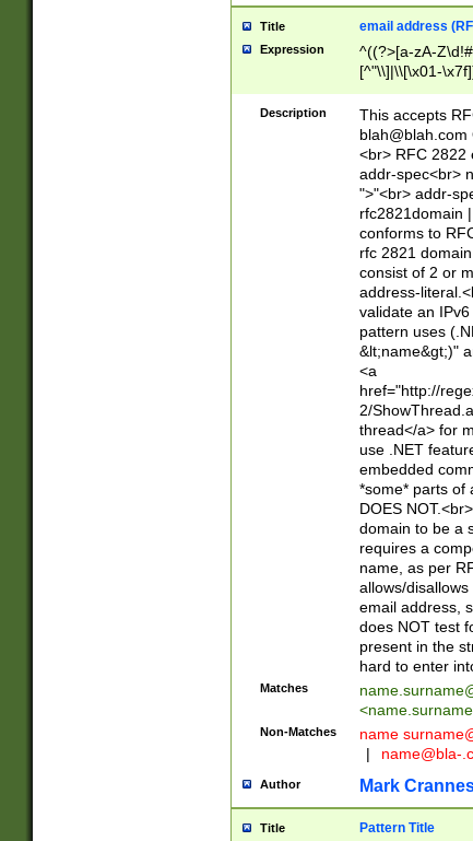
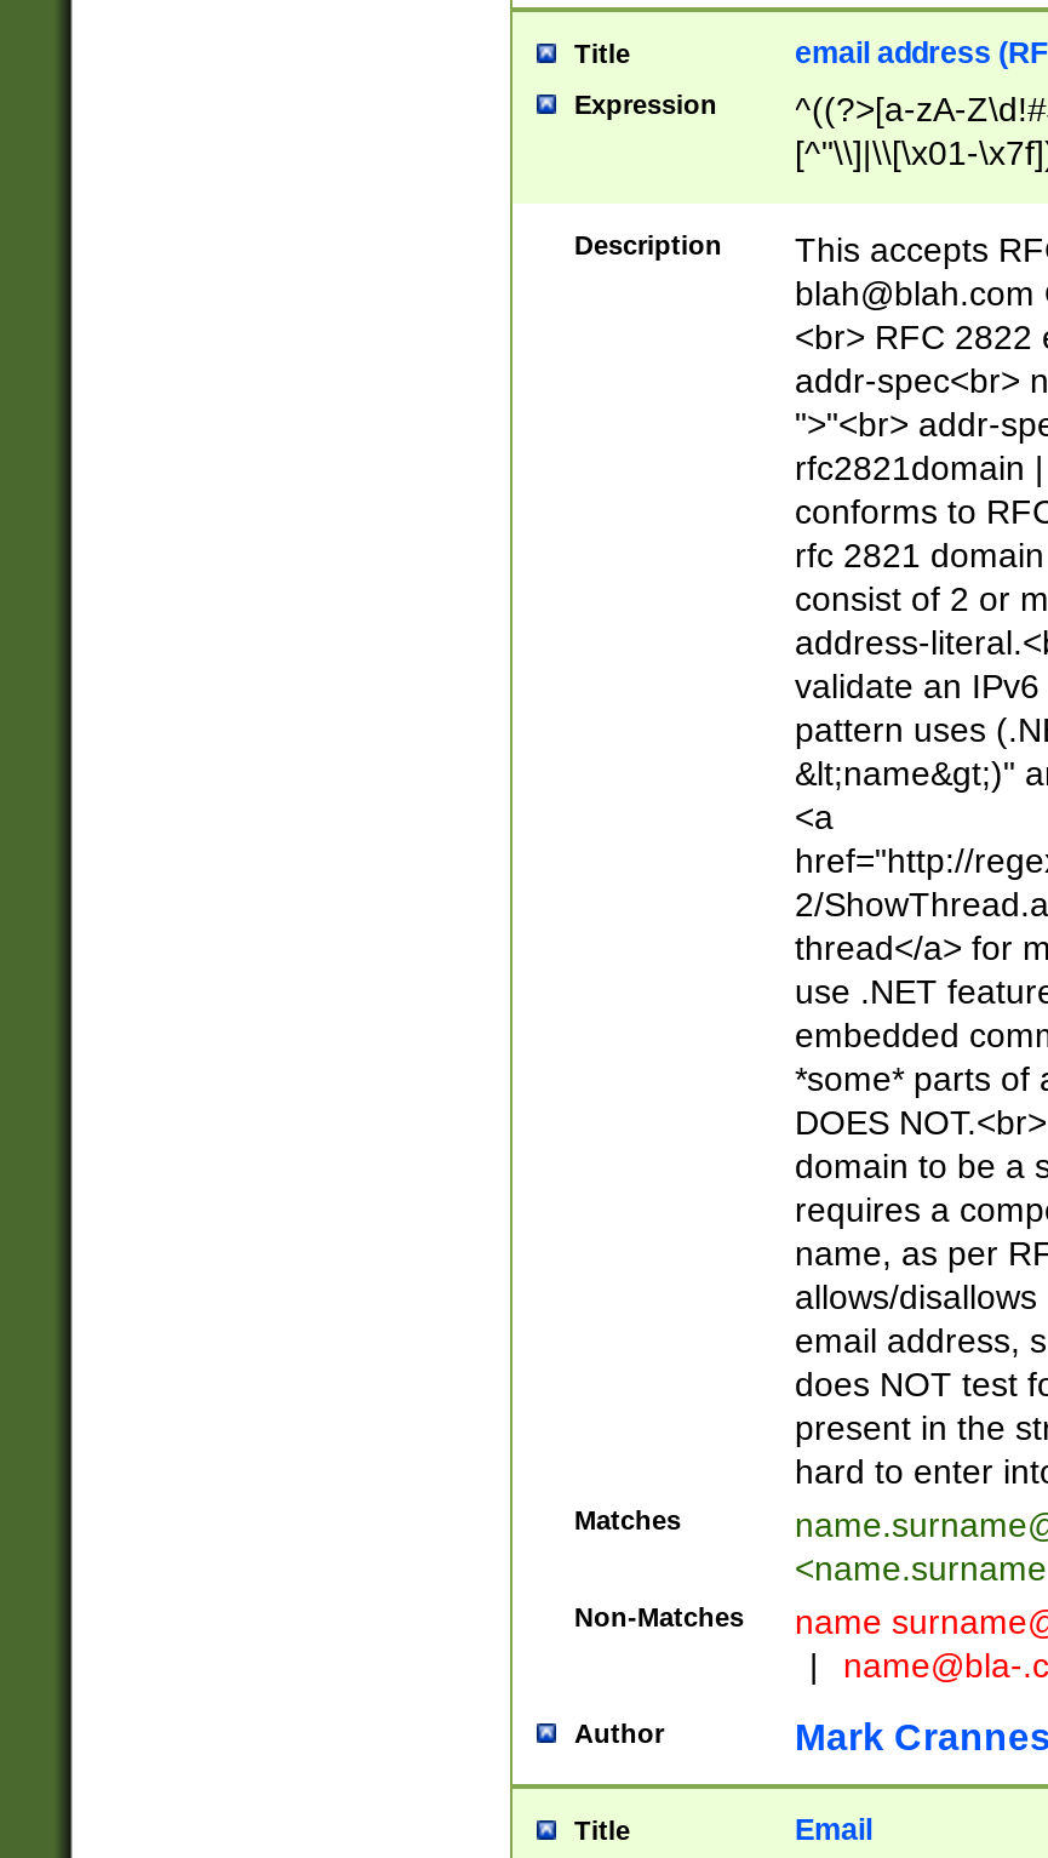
- Pattern Title
+ Email
